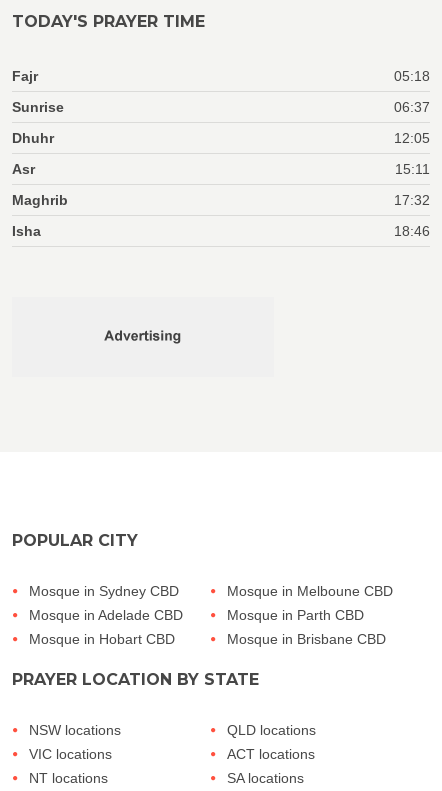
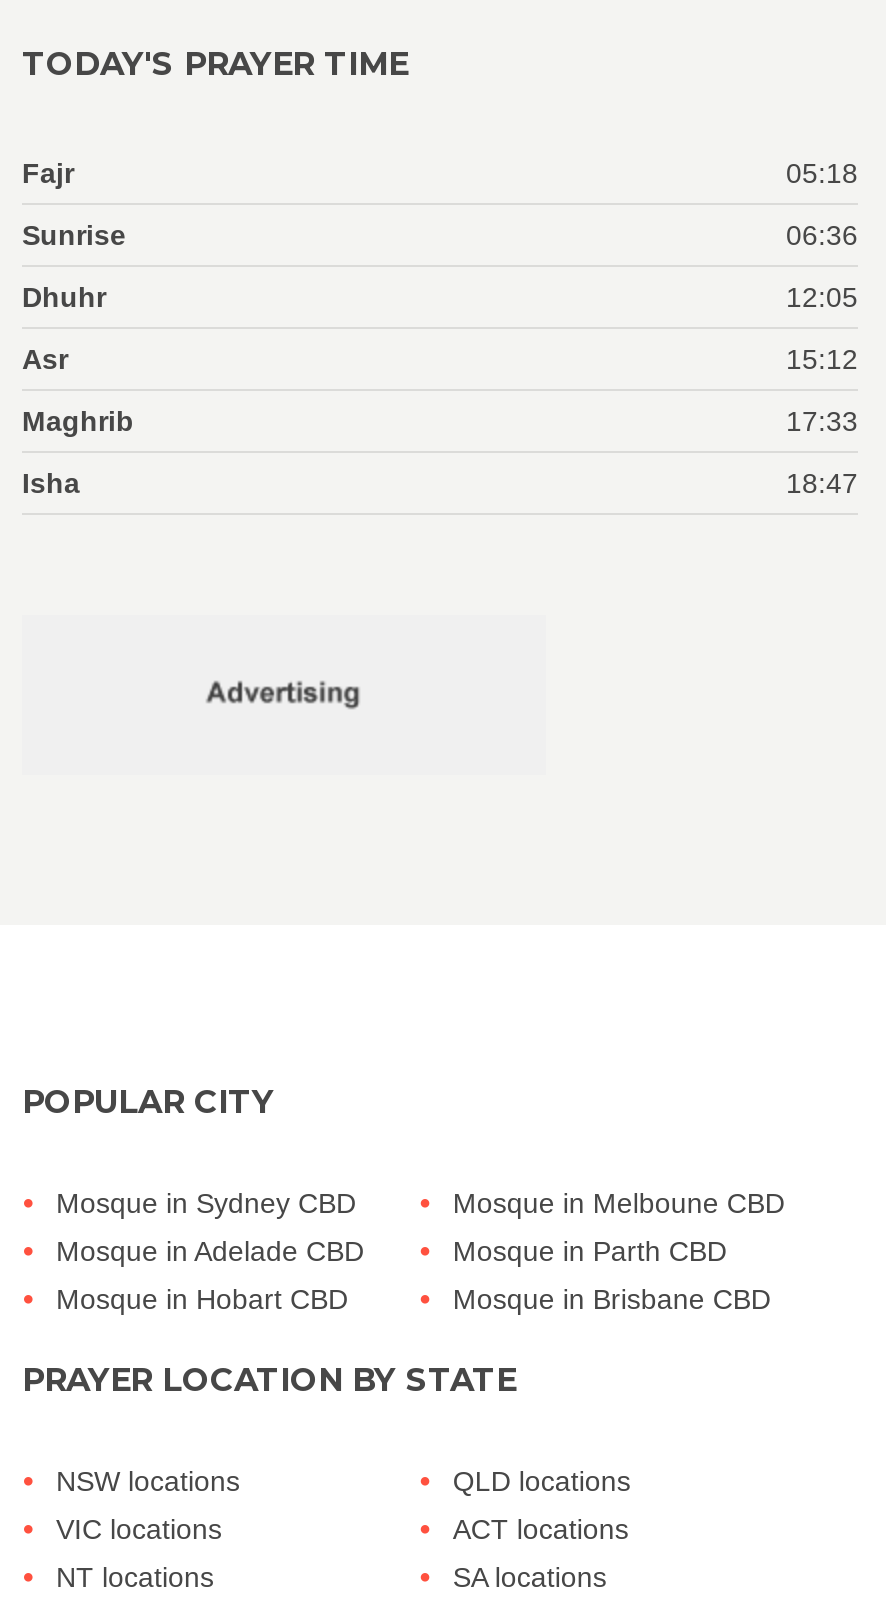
- 06:37
+ 06:36

- 15:11
+ 15:12

- 17:32
+ 17:33

- 18:46
+ 18:47
